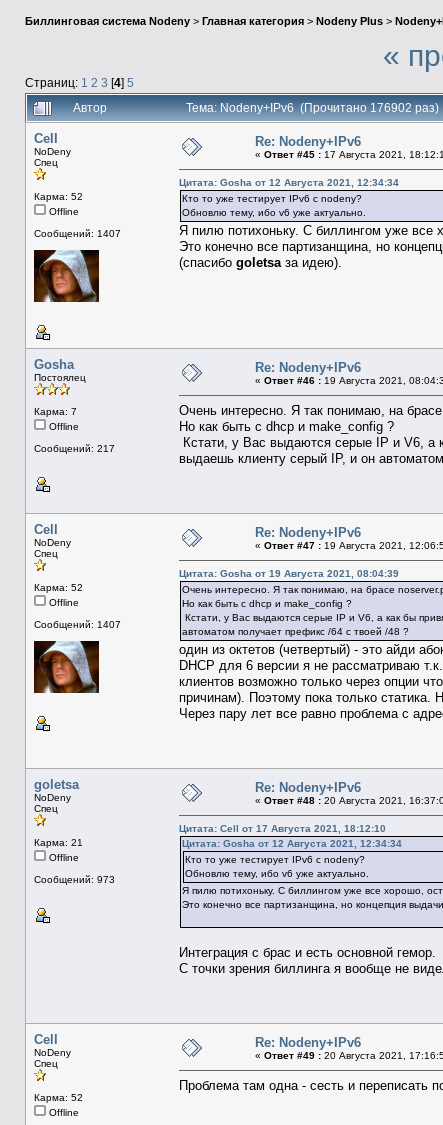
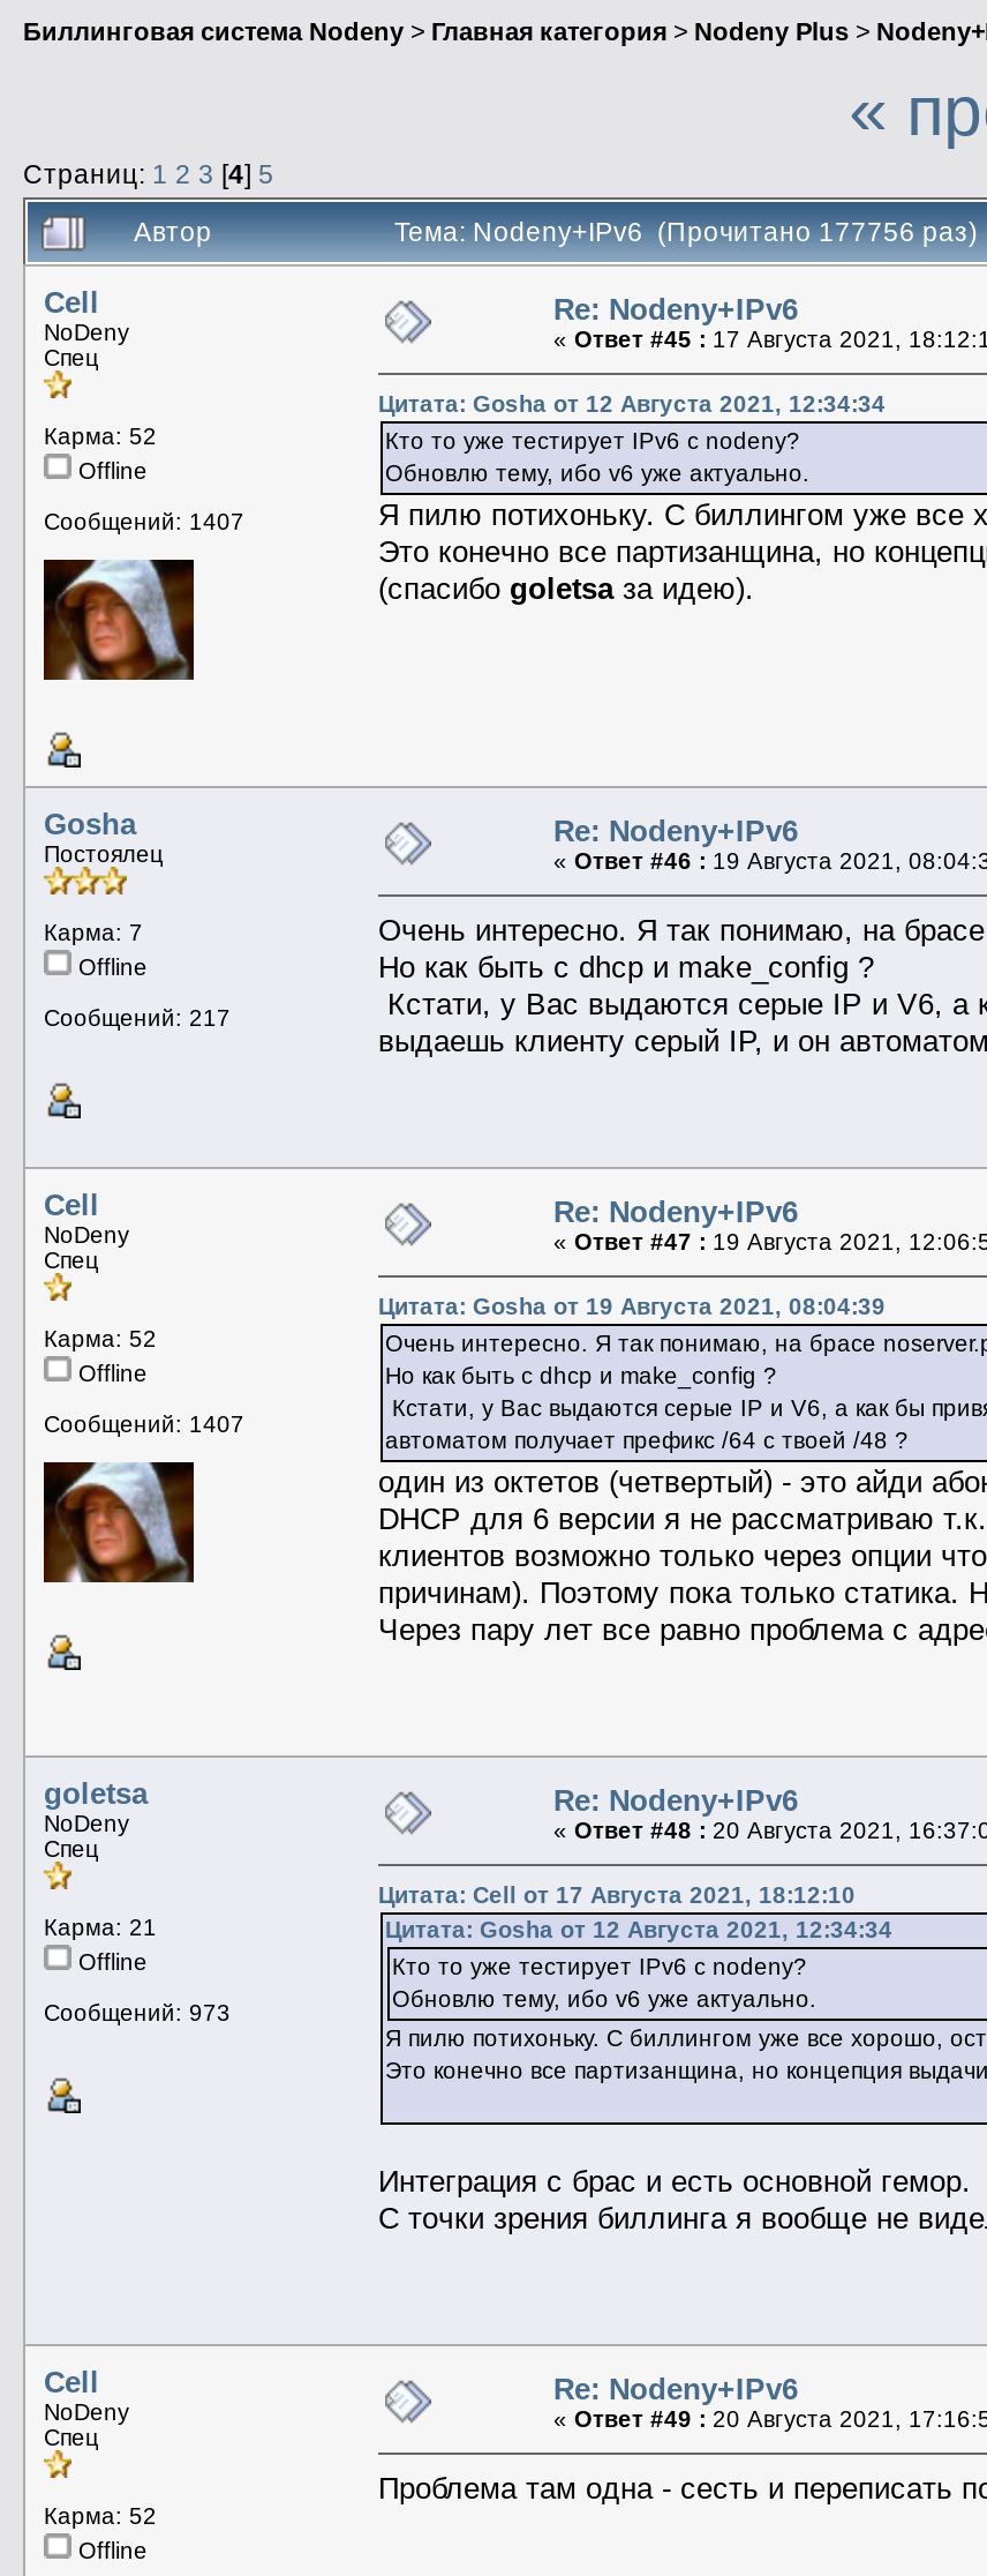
- Тема: Nodeny+IPv6 (Прочитано 176902 раз)
+ Тема: Nodeny+IPv6 (Прочитано 177756 раз)
